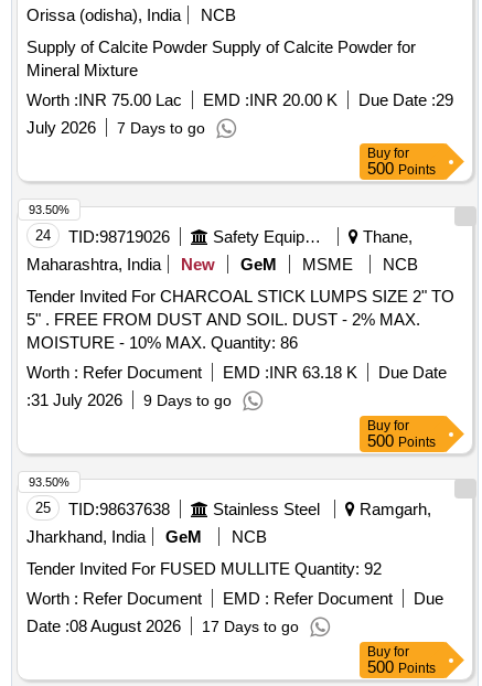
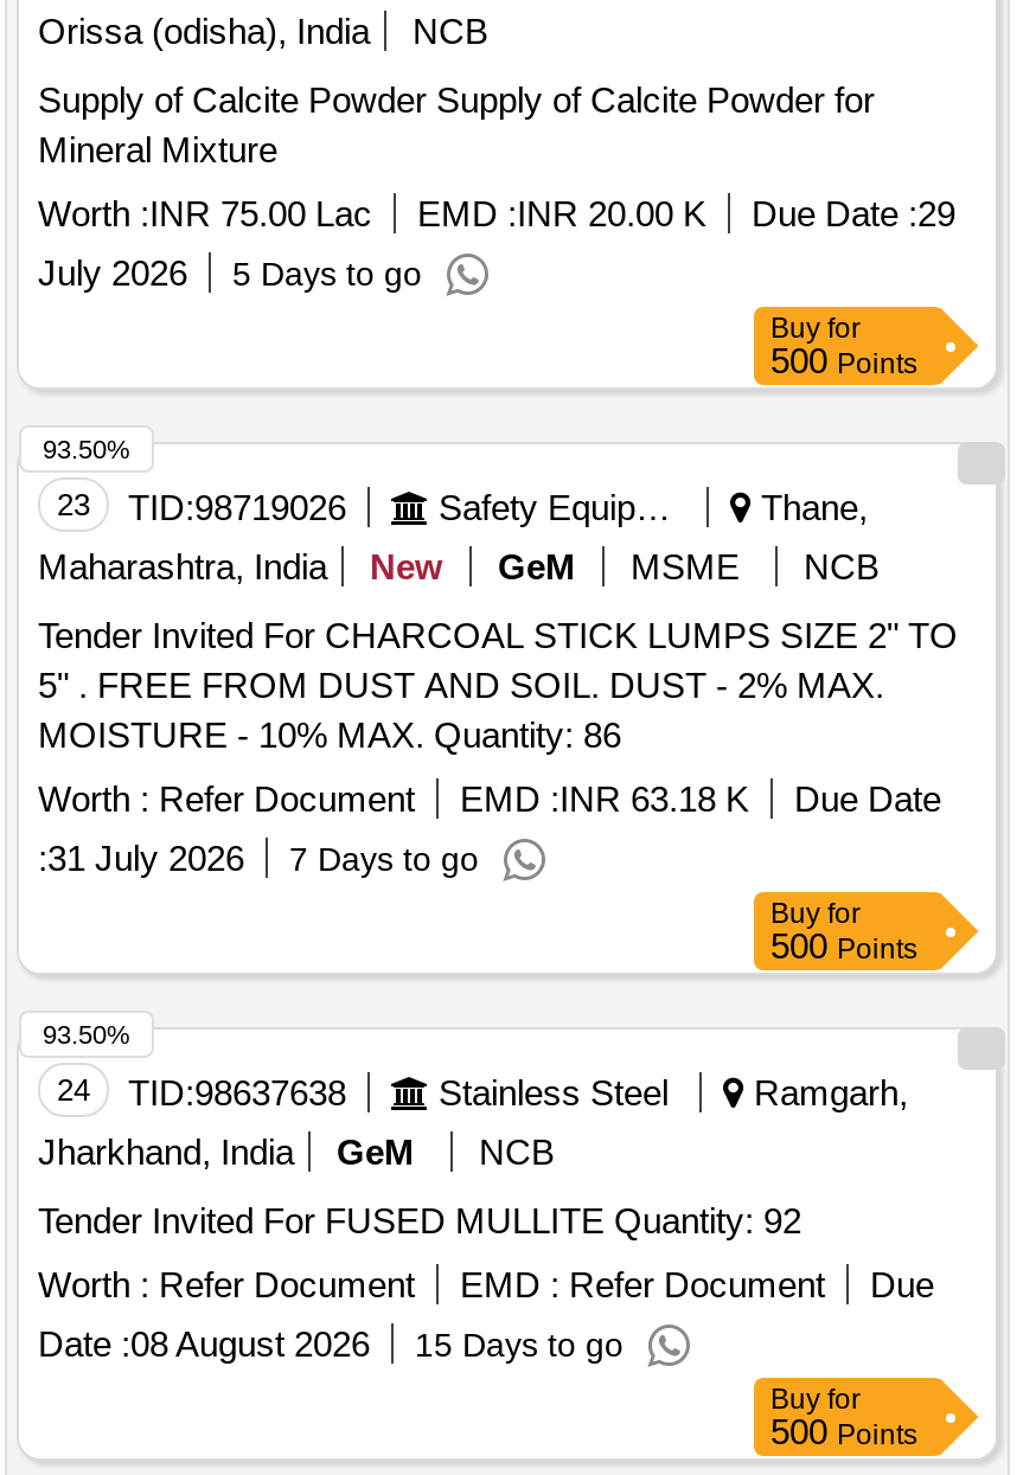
- July 2026 7 Days to go
+ July 2026 5 Days to go

- 24 TID:98719026
+ 23 TID:98719026

- :31 July 2026 9 Days to go
+ :31 July 2026 7 Days to go

- 25 TID:98637638
+ 24 TID:98637638

- Date : 08 August 2026 17 Days to go
+ Date : 08 August 2026 15 Days to go
